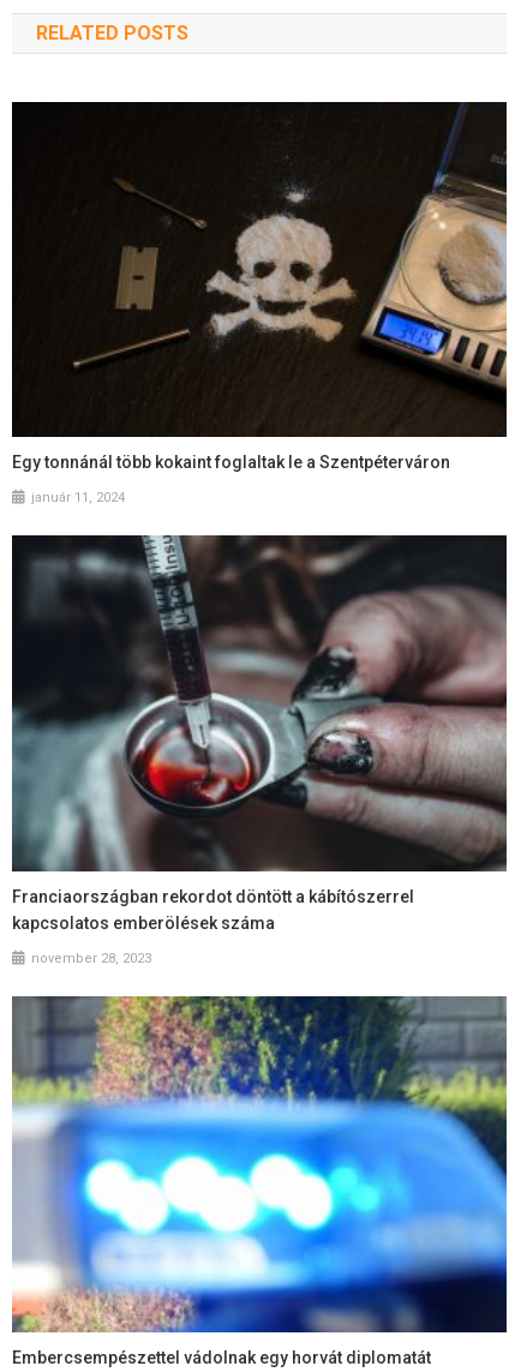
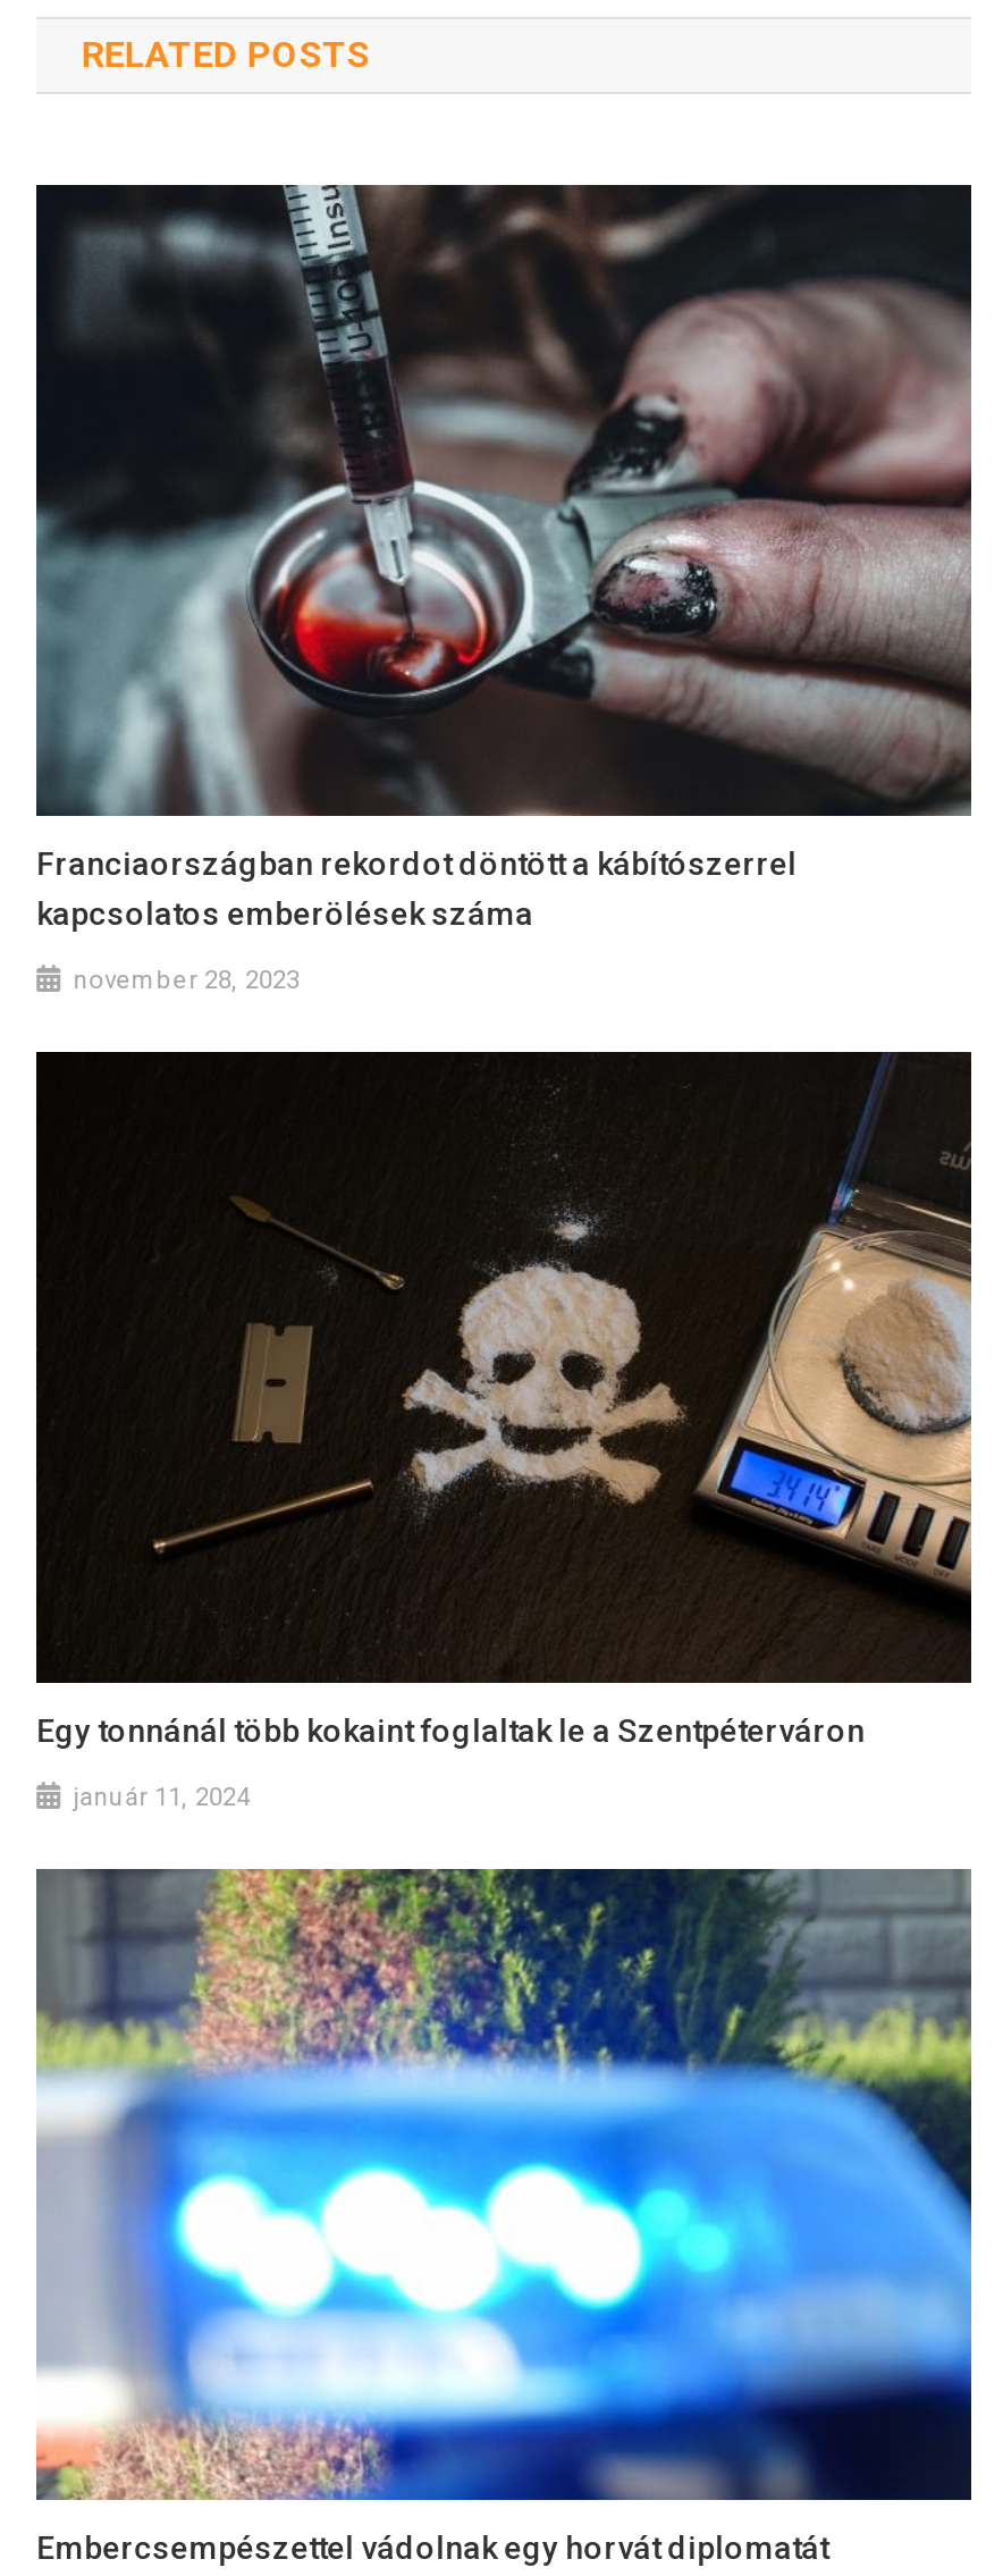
moved down: [image] | Egy tonnánál több kokaint foglaltak le a Szentpéterváron | január 11, 2024

moved up: [image] | Franciaországban rekordot döntött a kábítószerrel | kapcsolatos emberölések száma | november 28, 2023
